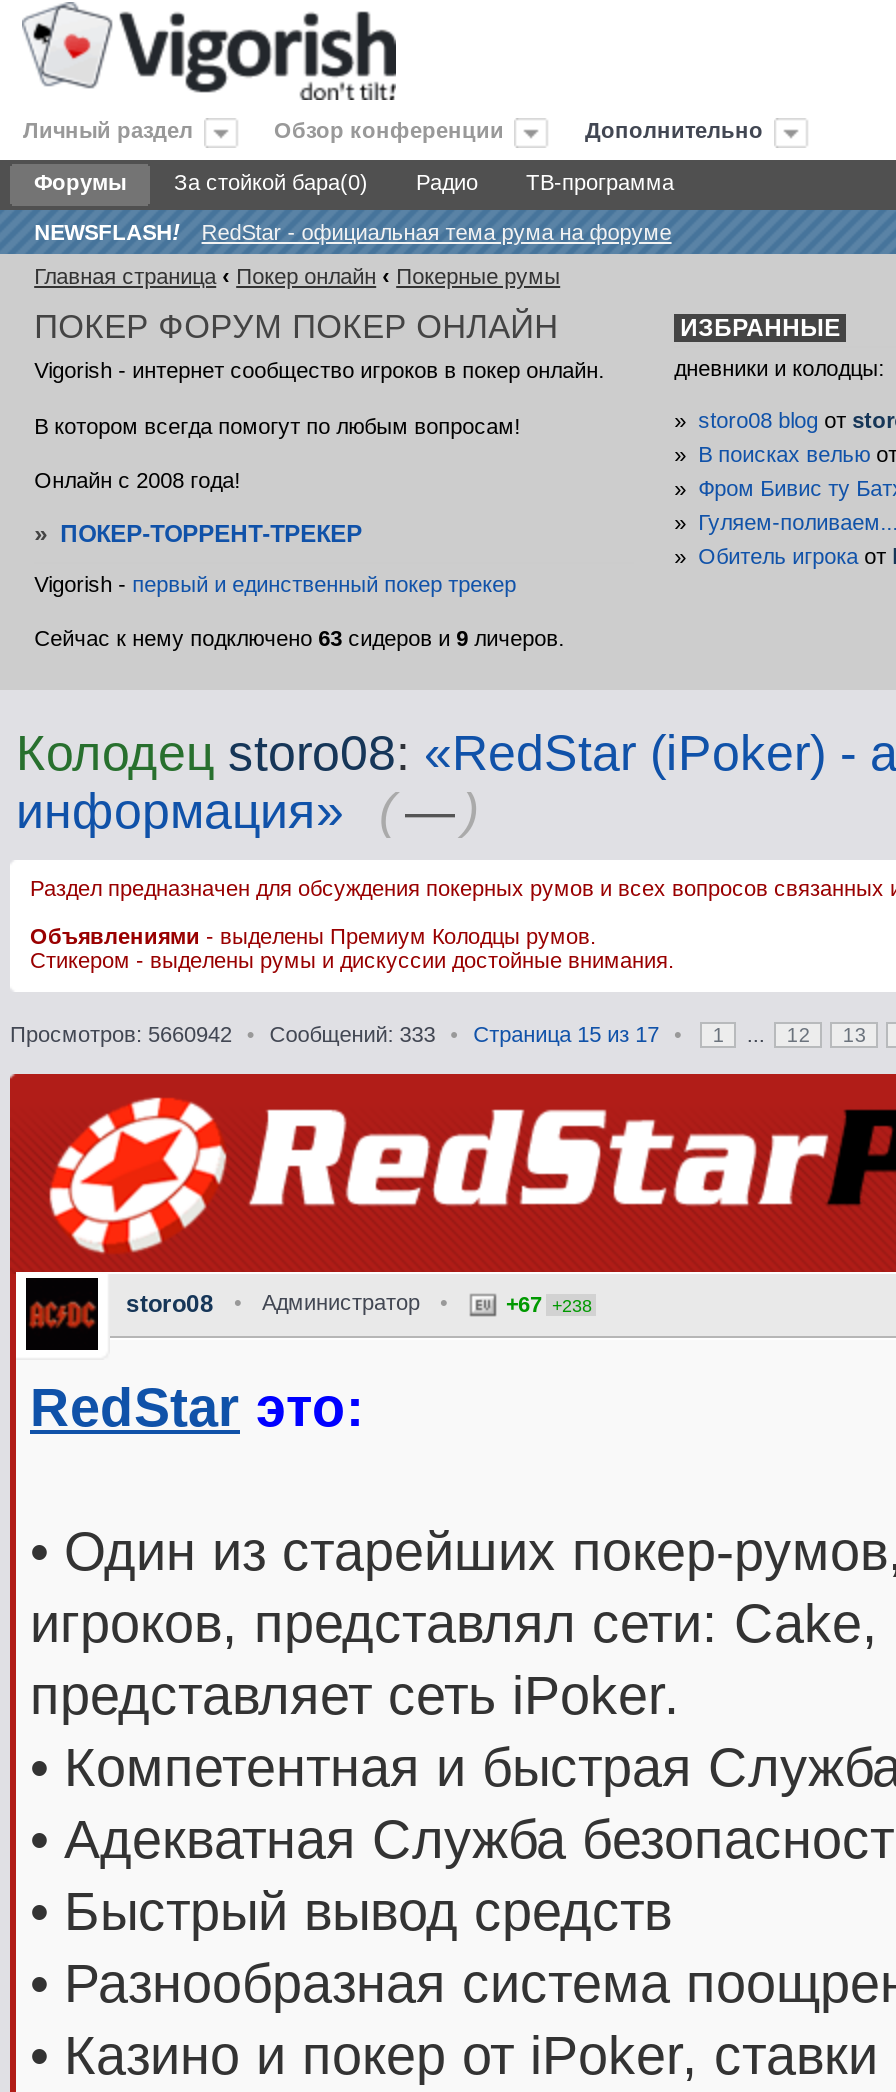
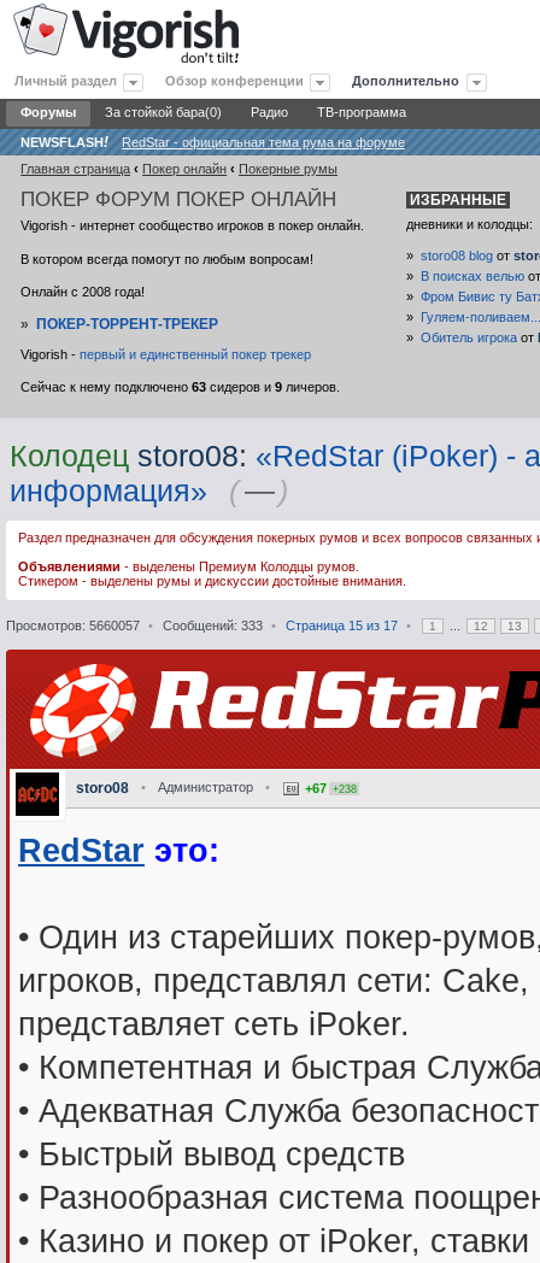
- Просмотров: 5660942 • Сообщений: 333 •
+ Просмотров: 5660057 • Сообщений: 333 •
